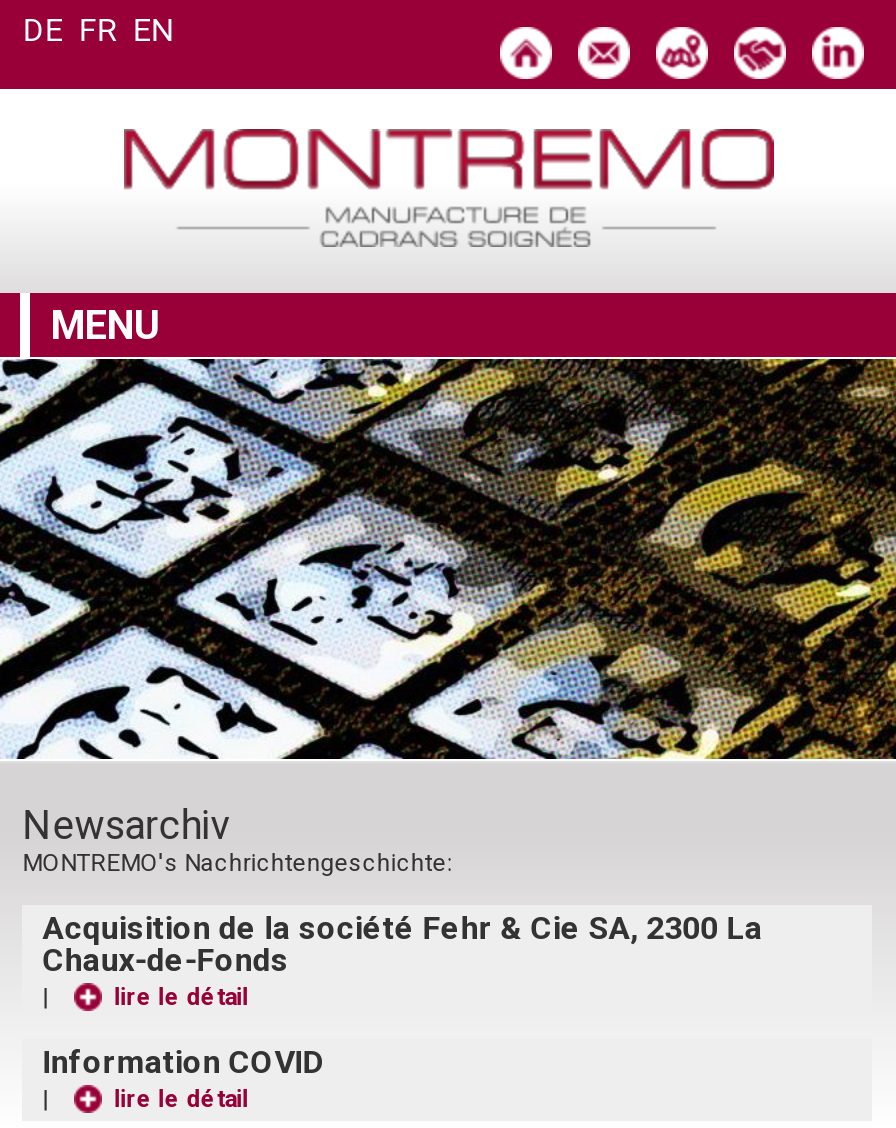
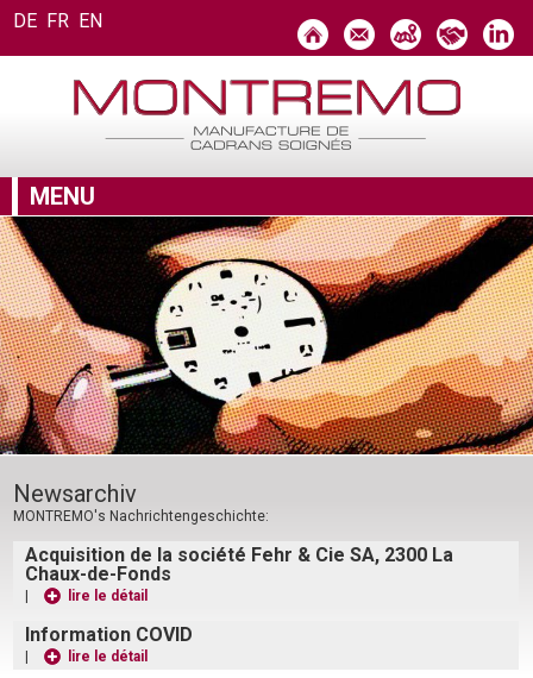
- [image]
+ [image]
